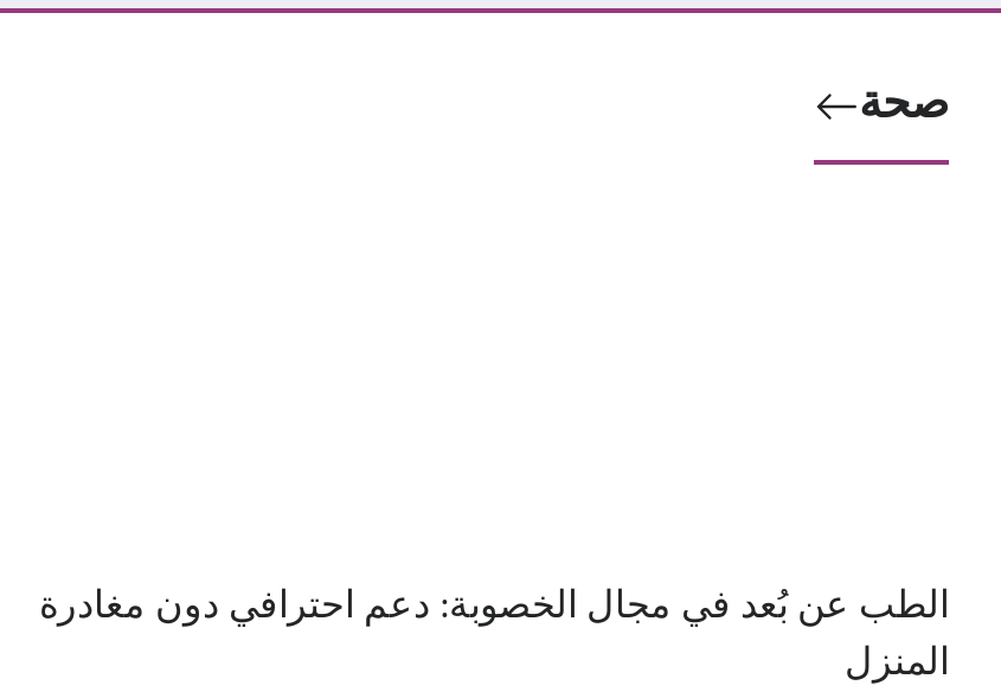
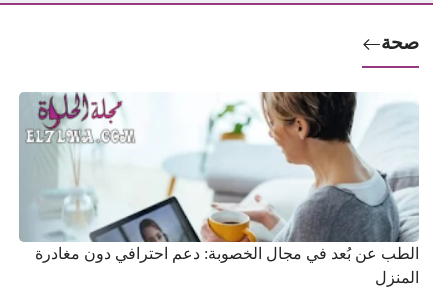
+ [image]
